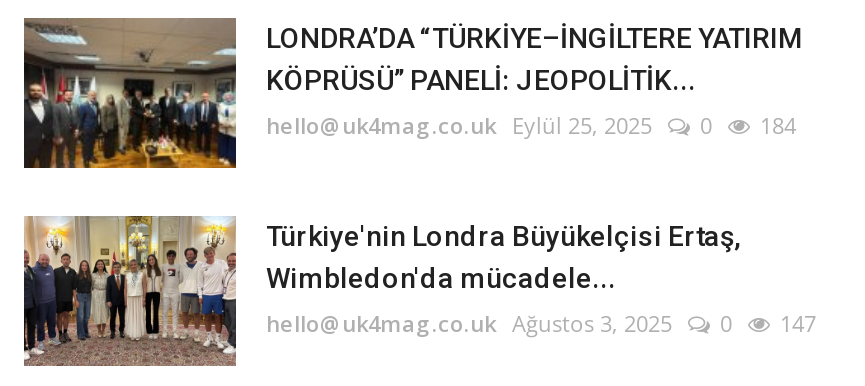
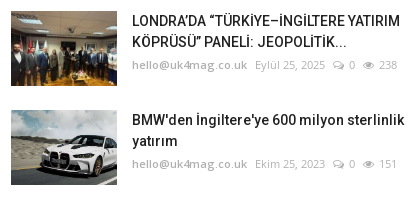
- hello@uk4mag.co.uk Eylül 25, 2025 0 184
+ hello@uk4mag.co.uk Eylül 25, 2025 0 238

- [image]
- Türkiye'nin Londra Büyükelçisi Ertaş,
- Wimbledon'da mücadele...
- hello@uk4mag.co.uk Ağustos 3, 2025
+ [image]
+ BMW'den İngiltere'ye 600 milyon sterlinlik
+ yatırım
+ hello@uk4mag.co.uk Ekim 25, 2023

- 147
+ 151
